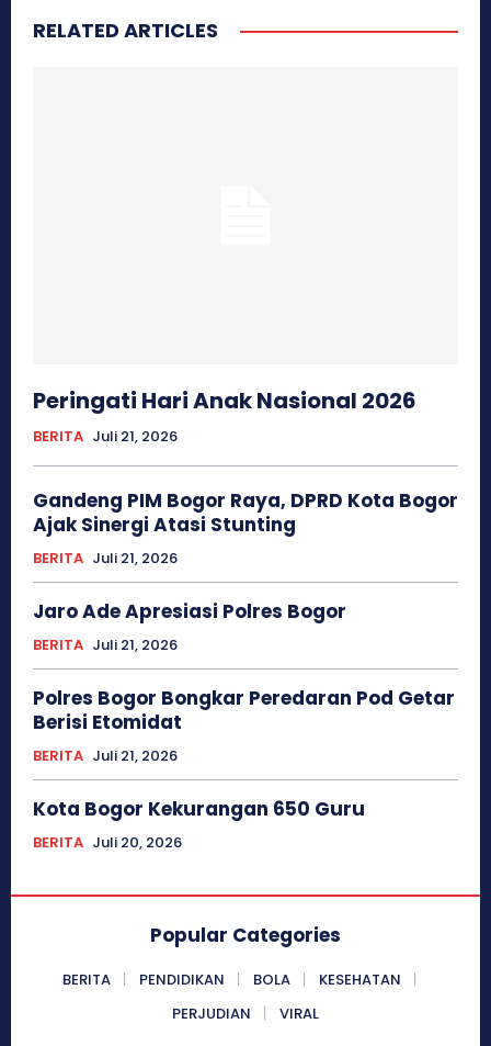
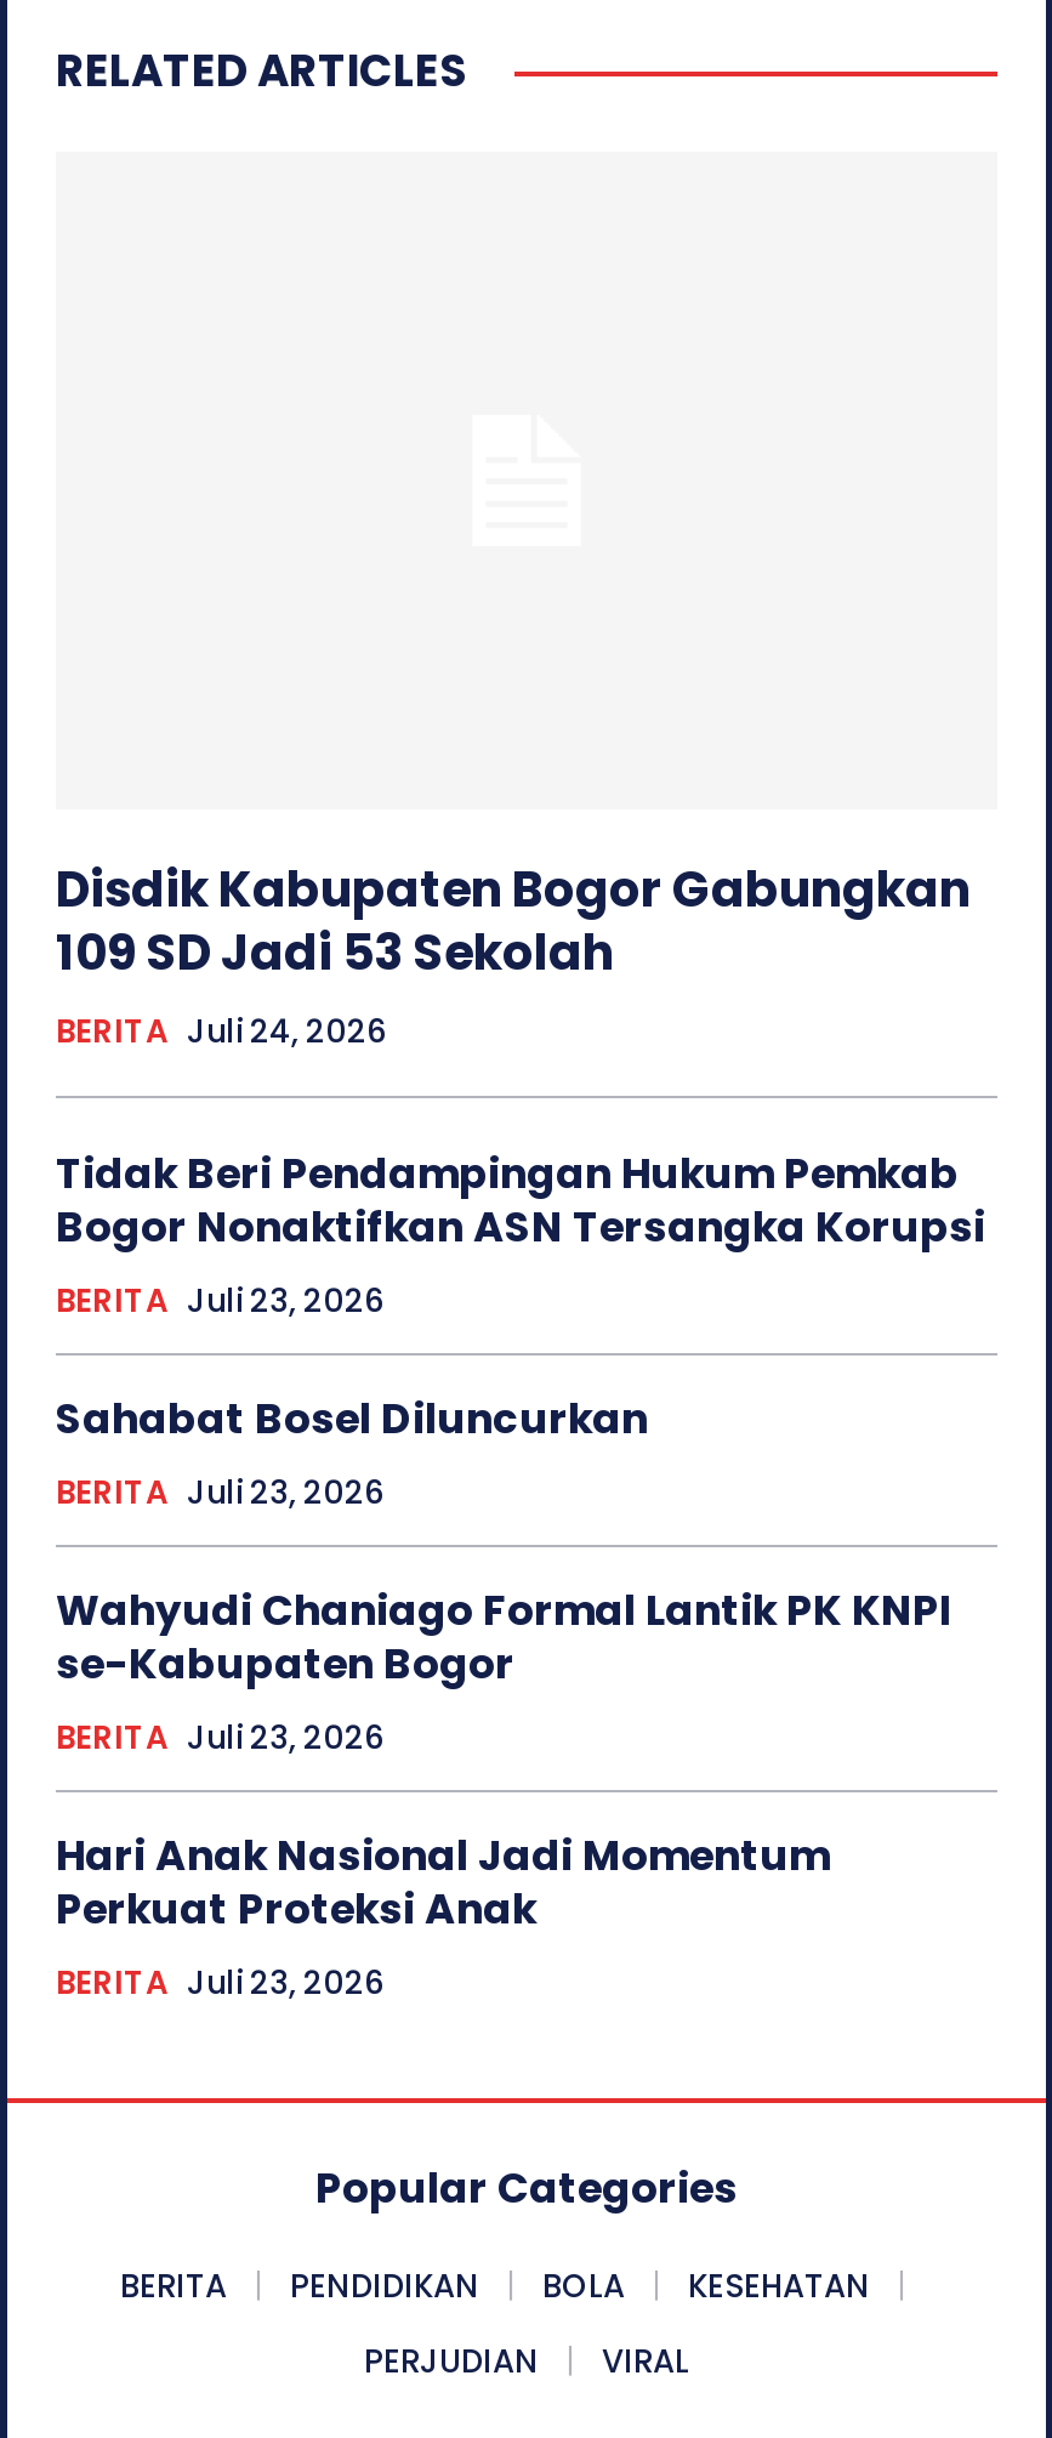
- Peringati Hari Anak Nasional 2026
- BERITA Juli 21, 2026
+ Disdik Kabupaten Bogor Gabungkan
+ 109 SD Jadi 53 Sekolah
+ BERITA Juli 24, 2026

- Gandeng PIM Bogor Raya, DPRD Kota Bogor
- Ajak Sinergi Atasi Stunting
- BERITA Juli 21, 2026
+ Tidak Beri Pendampingan Hukum Pemkab
+ Bogor Nonaktifkan ASN Tersangka Korupsi
+ BERITA Juli 23, 2026

- Jaro Ade Apresiasi Polres Bogor
- BERITA Juli 21, 2026
+ Sahabat Bosel Diluncurkan
+ BERITA Juli 23, 2026

- Polres Bogor Bongkar Peredaran Pod Getar
- Berisi Etomidat
- BERITA Juli 21, 2026
+ Wahyudi Chaniago Formal Lantik PK KNPI
+ se-Kabupaten Bogor
+ BERITA Juli 23, 2026

- Kota Bogor Kekurangan 650 Guru
- BERITA Juli 20, 2026
+ Hari Anak Nasional Jadi Momentum
+ Perkuat Proteksi Anak
+ BERITA Juli 23, 2026
